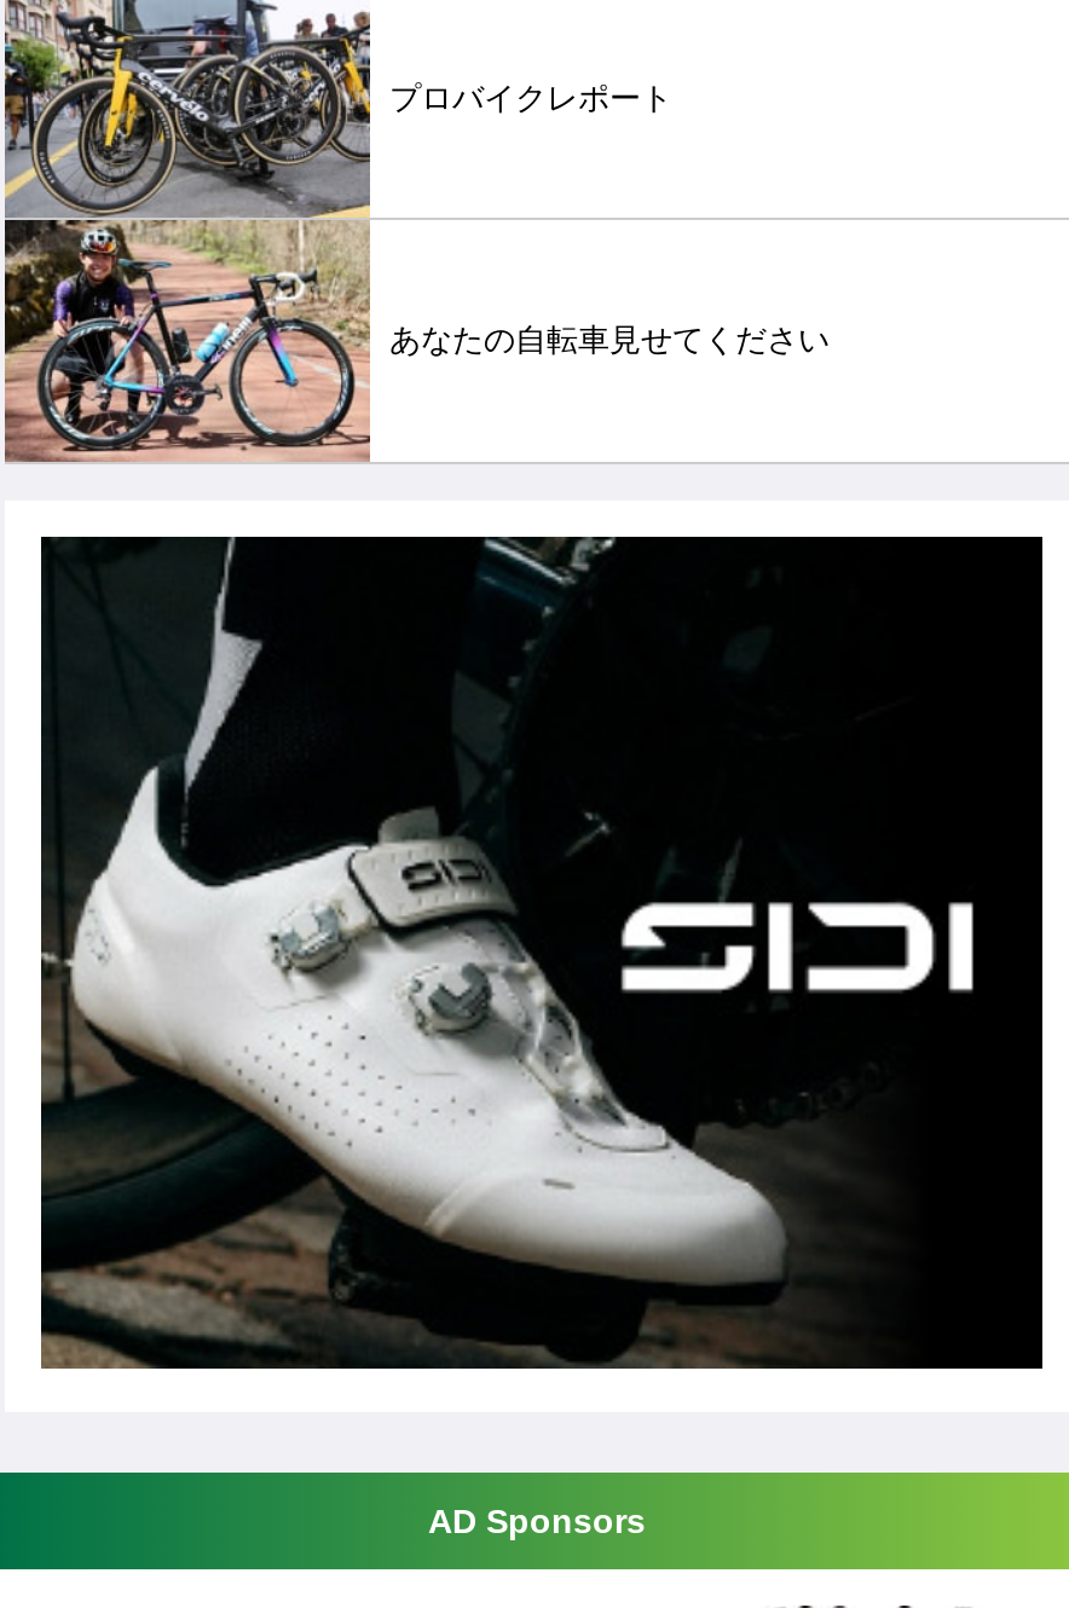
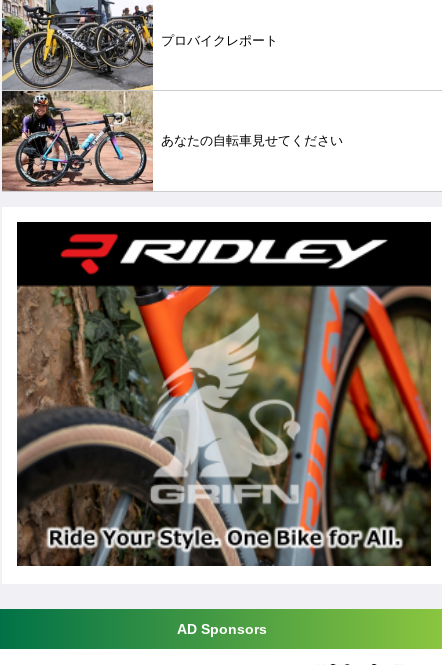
- [image]
+ [image]
